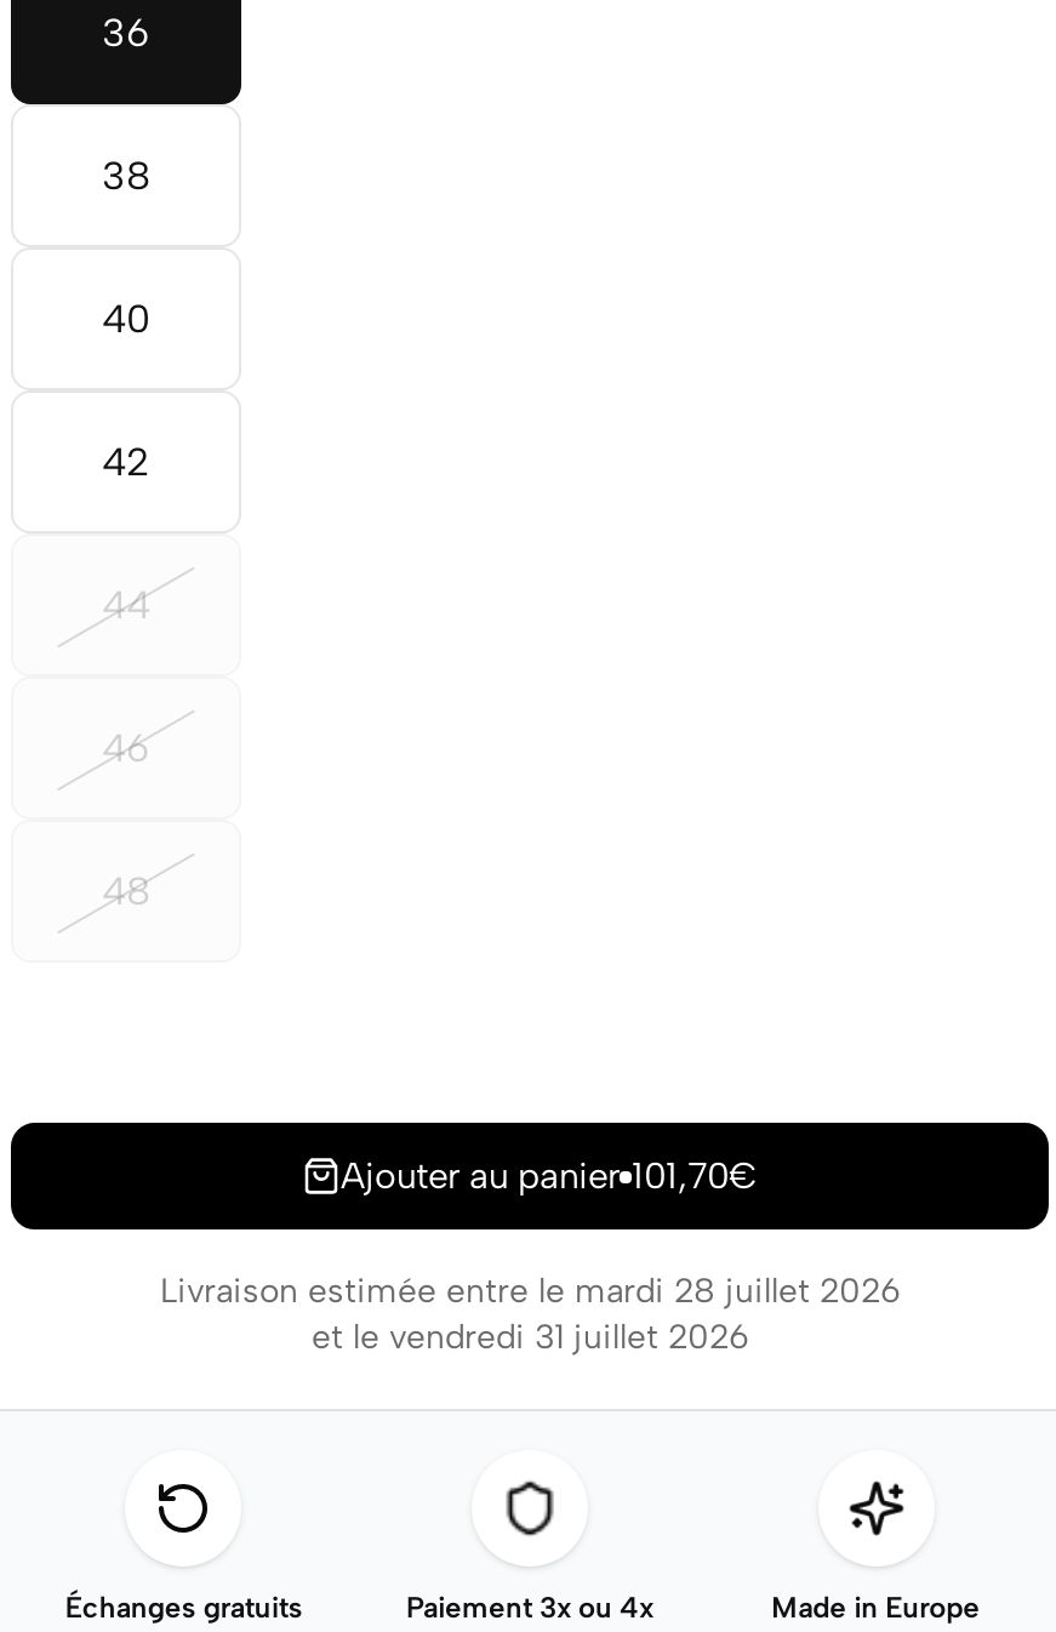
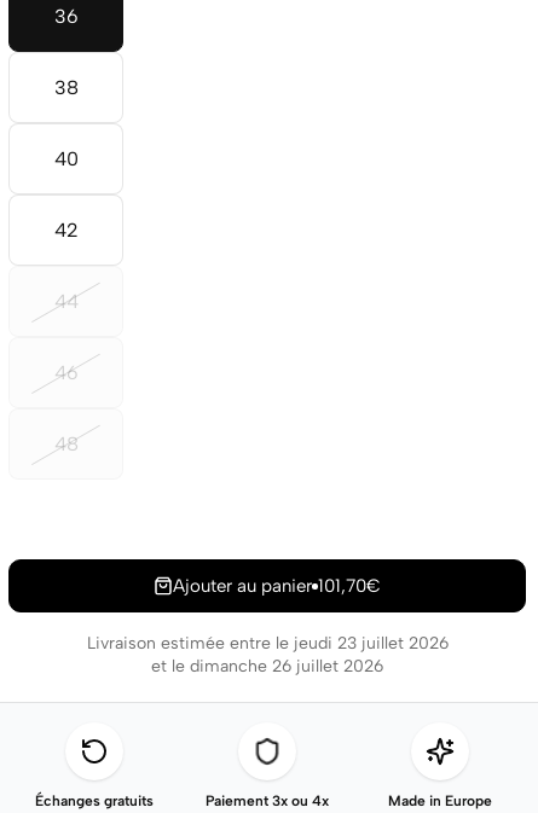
- Livraison estimée entre le mardi 28 juillet 2026
+ Livraison estimée entre le jeudi 23 juillet 2026

- et le vendredi 31 juillet 2026
+ et le dimanche 26 juillet 2026
